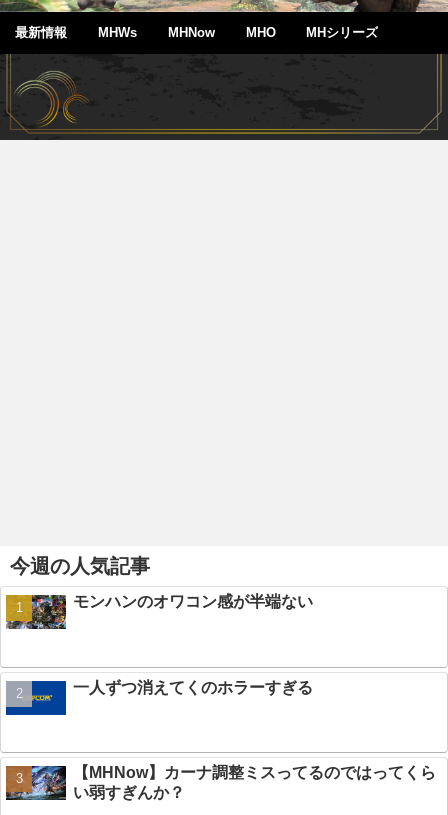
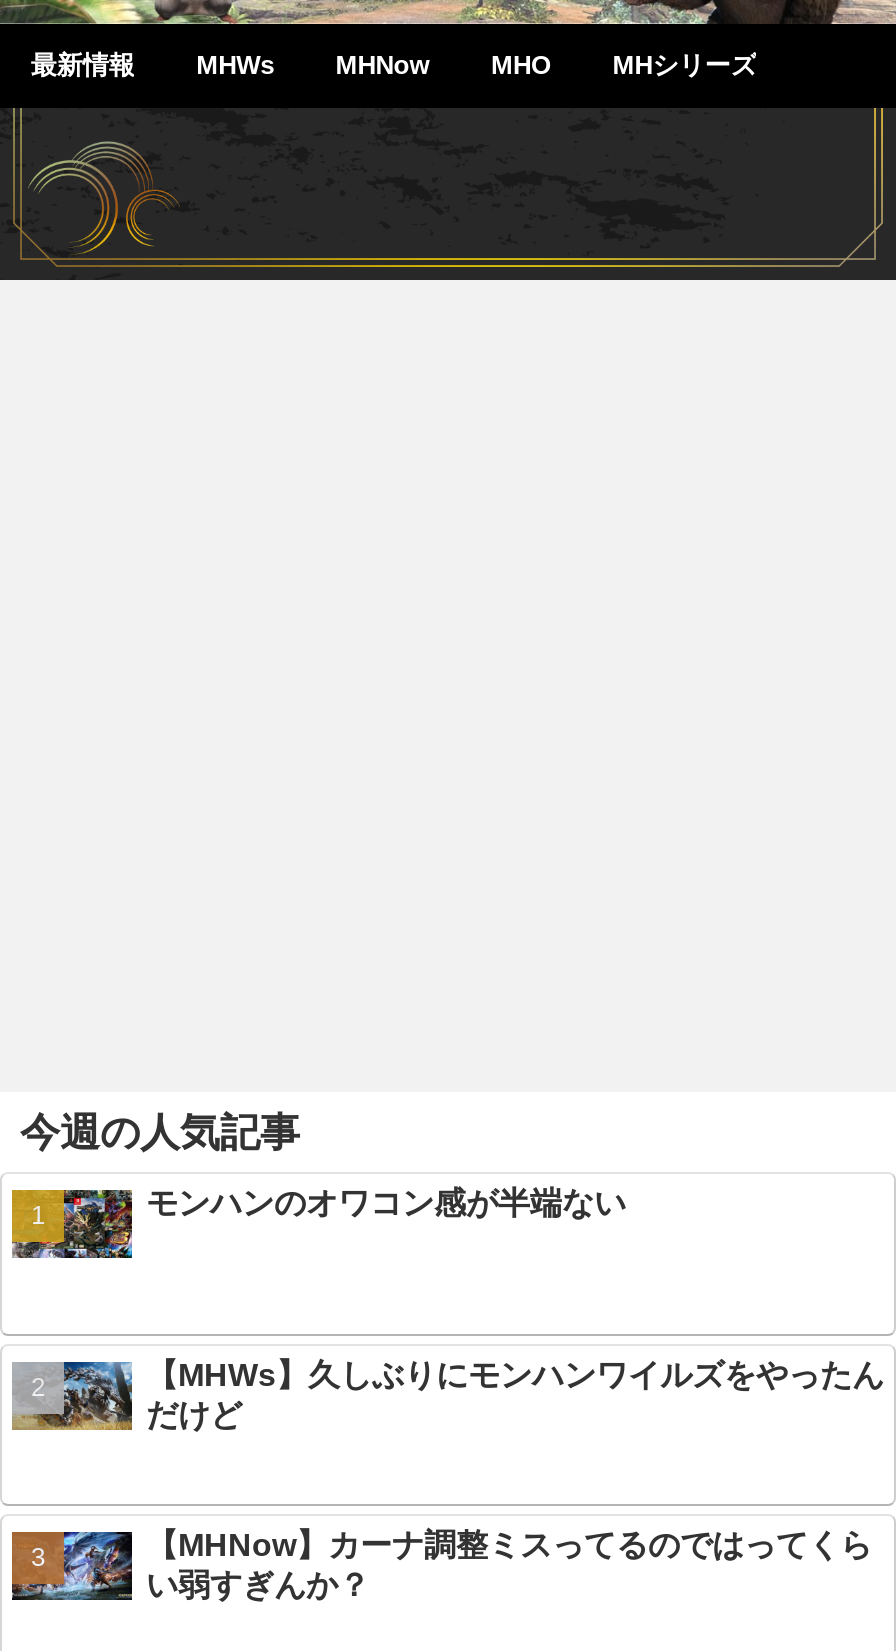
- [image]
- 一人ずつ消えてくのホラーすぎる
+ [image]
+ 【MHWs】久しぶりにモンハンワイルズをやったん
+ だけど
